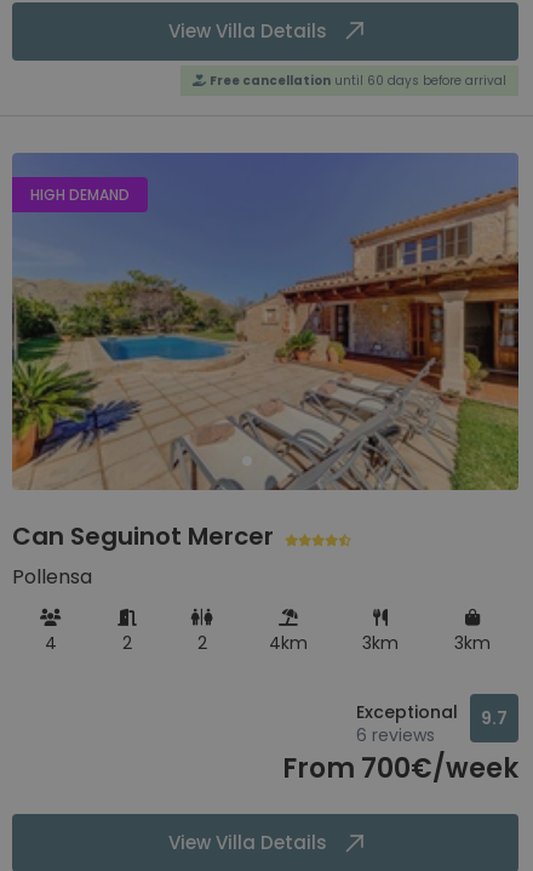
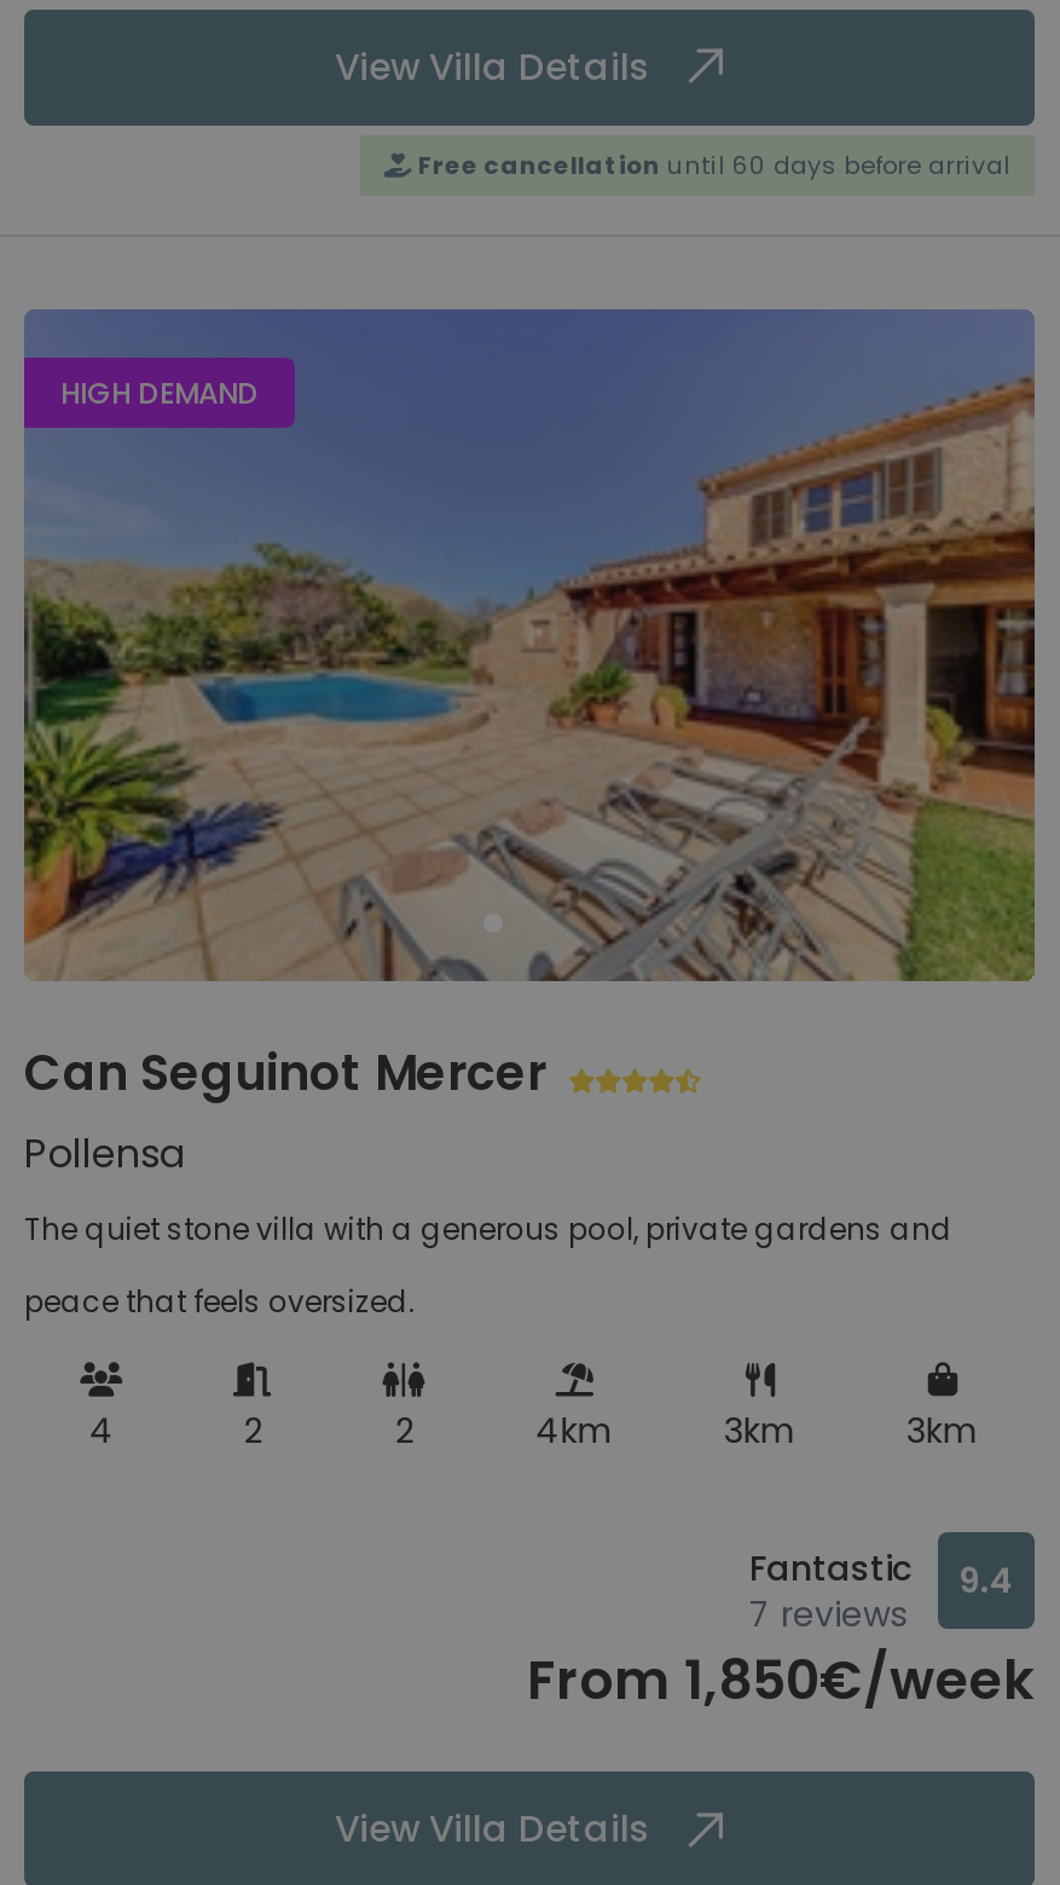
+ The quiet stone villa with a generous pool, private gardens and
+ peace that feels oversized.

- Exceptional
- 6 reviews
+ Fantastic
+ 7 reviews

- 9.7
+ 9.4

- From 700€/week
+ From 1,850€/week
